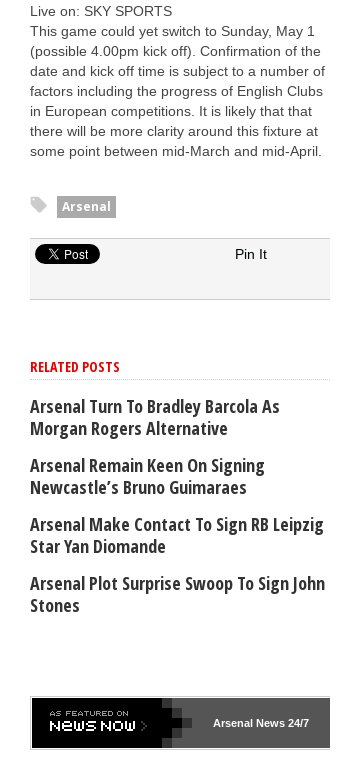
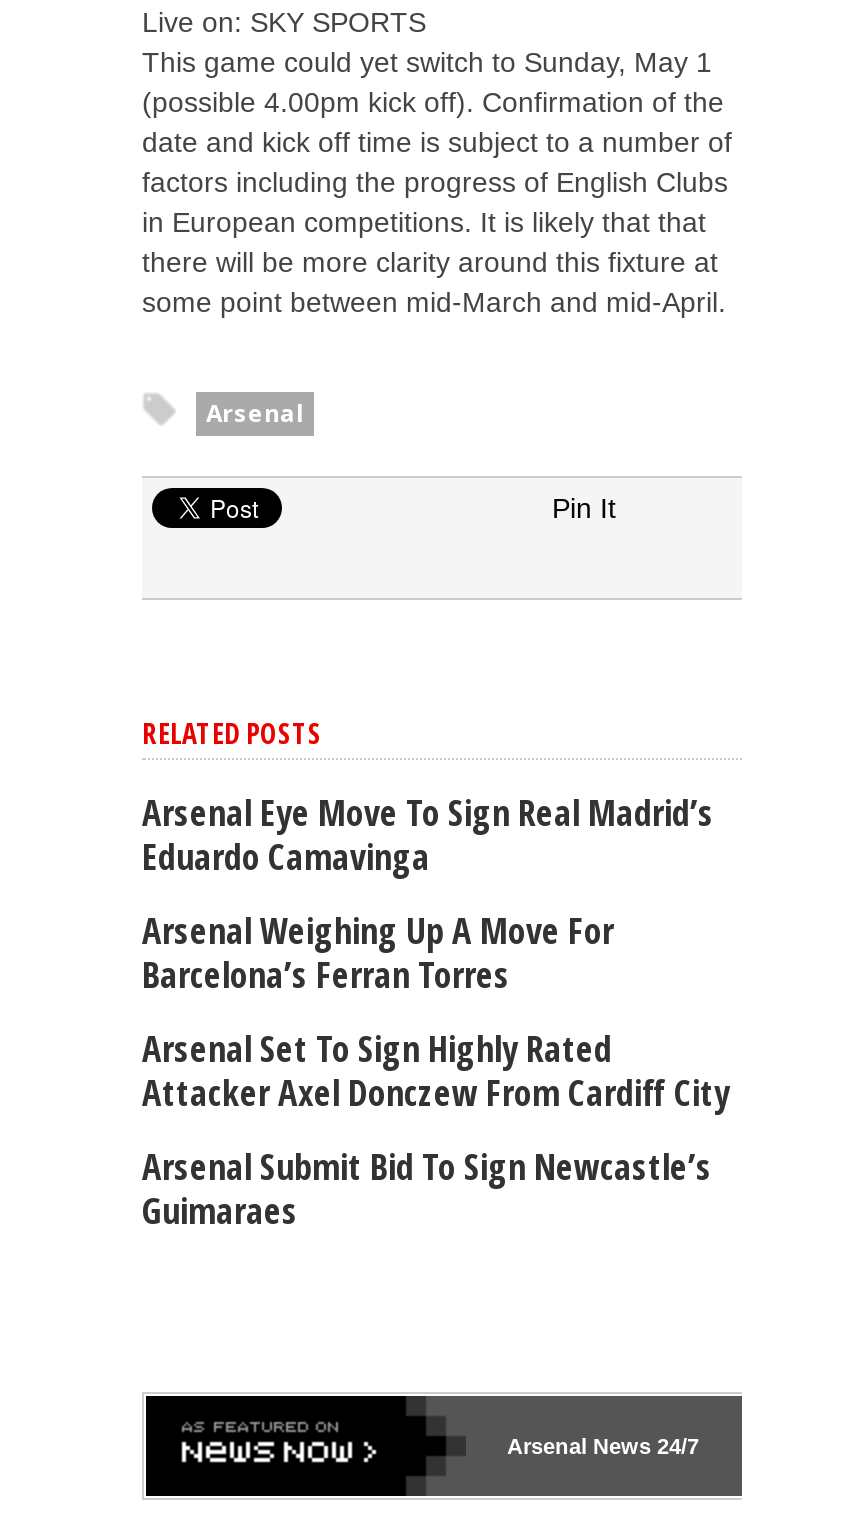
- Arsenal Turn To Bradley Barcola As
- Morgan Rogers Alternative
+ Arsenal Eye Move To Sign Real Madrid’s
+ Eduardo Camavinga

- Arsenal Remain Keen On Signing
- Newcastle’s Bruno Guimaraes
+ Arsenal Weighing Up A Move For
+ Barcelona’s Ferran Torres

- Arsenal Make Contact To Sign RB Leipzig
- Star Yan Diomande
+ Arsenal Set To Sign Highly Rated
+ Attacker Axel Donczew From Cardiff City

- Arsenal Plot Surprise Swoop To Sign John
- Stones
+ Arsenal Submit Bid To Sign Newcastle’s
+ Guimaraes
